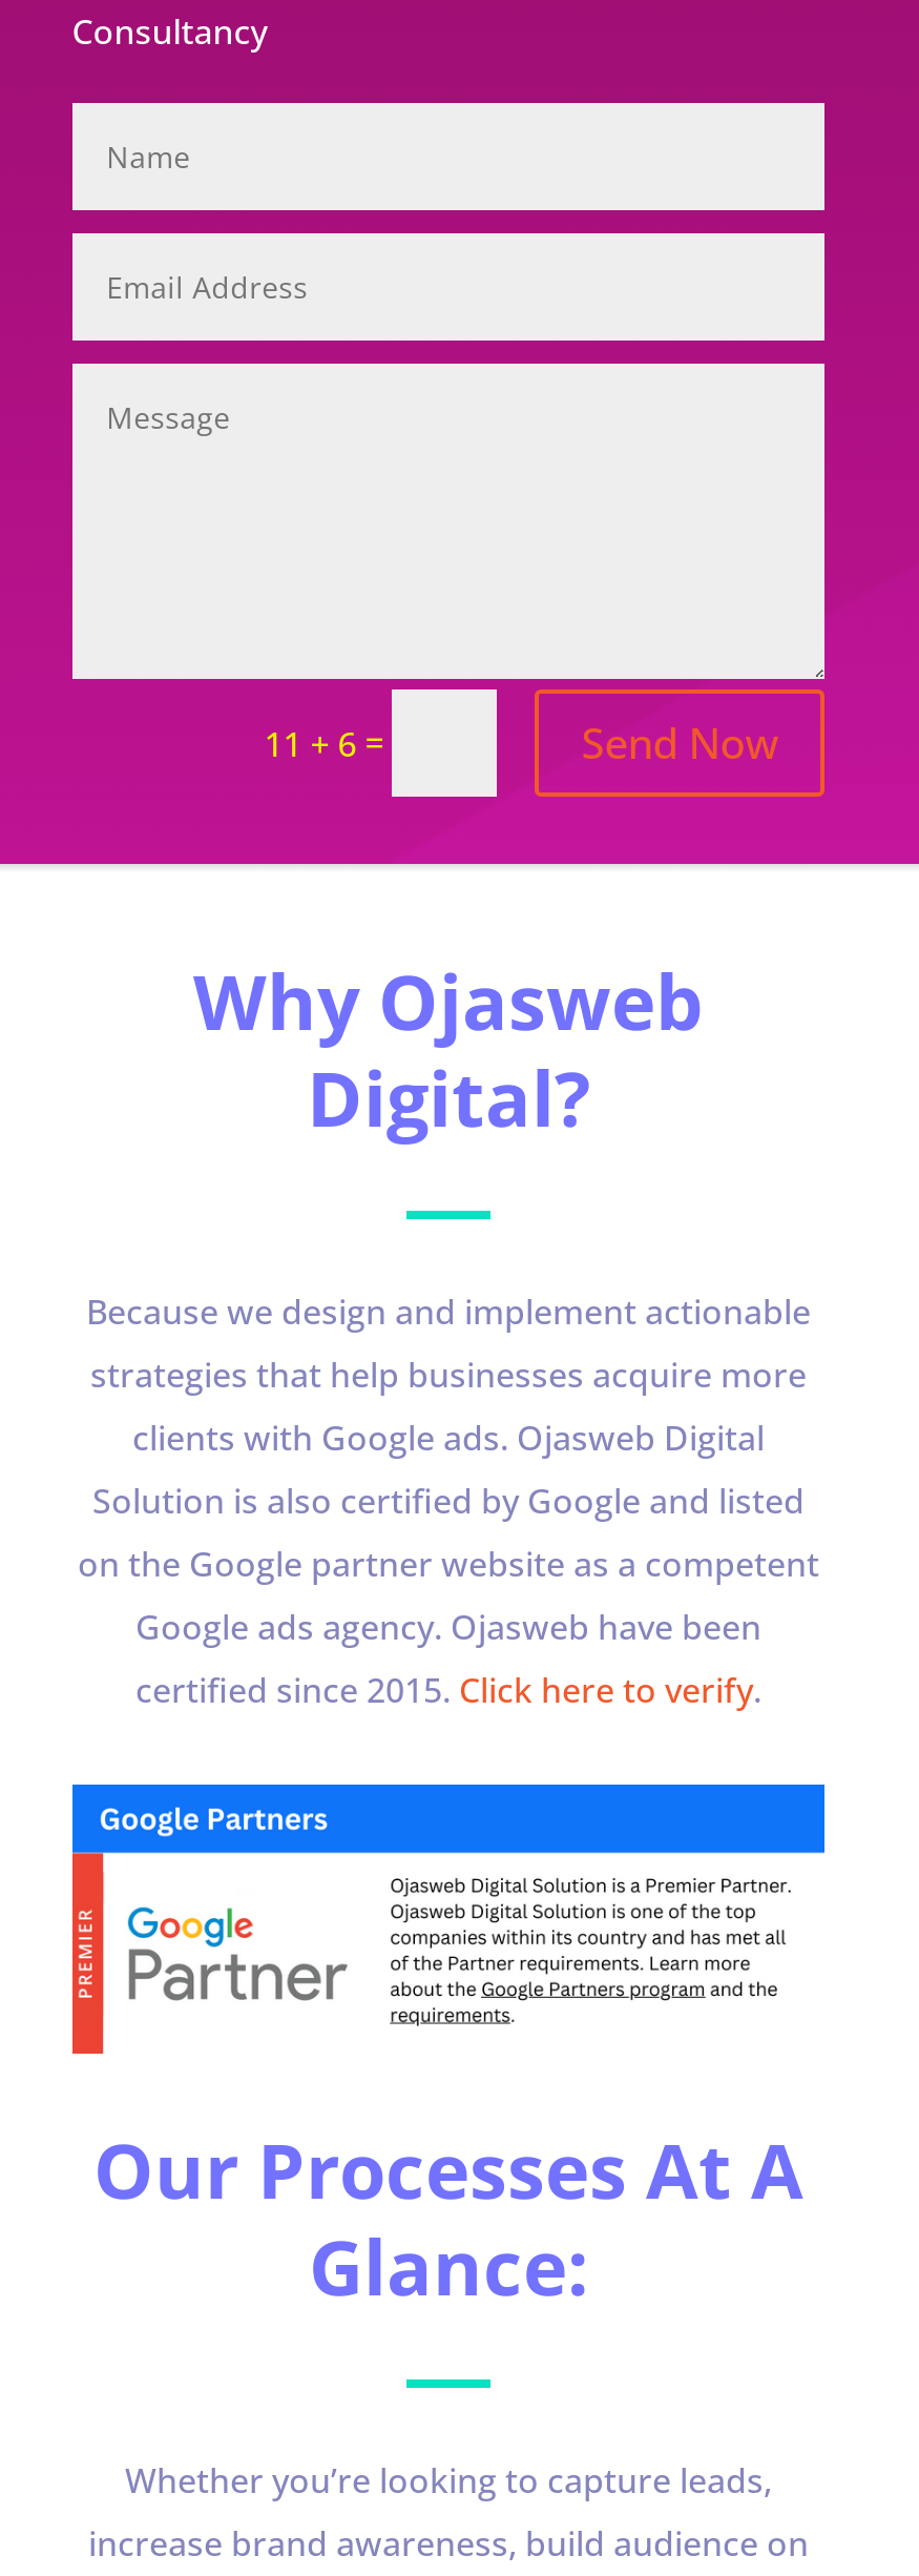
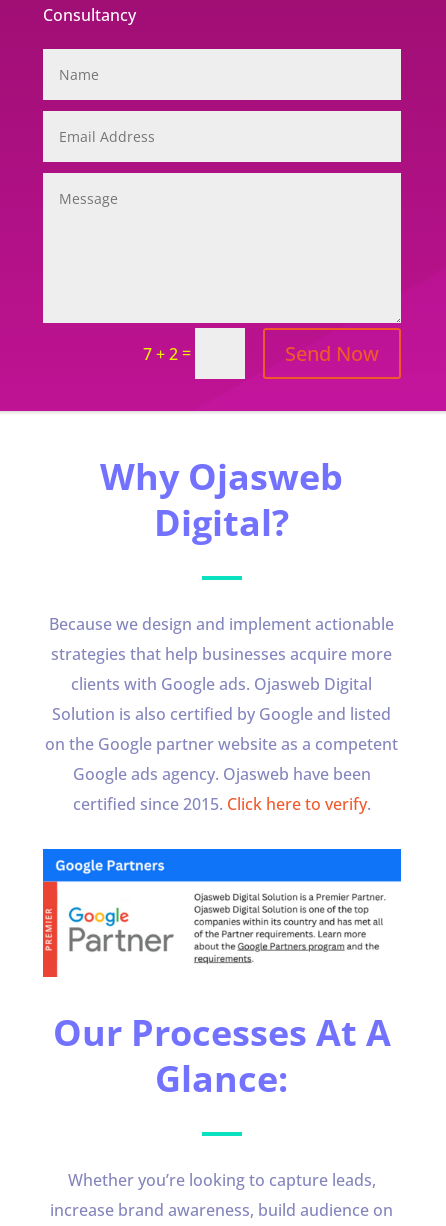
- 11 + 6 =
+ 7 + 2 =
